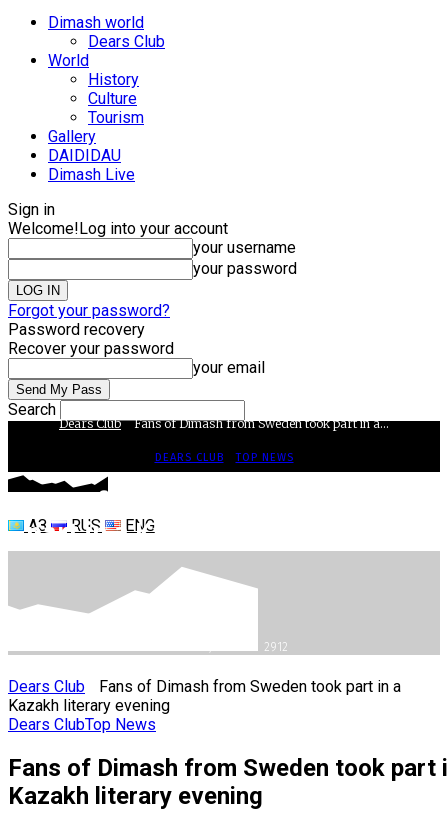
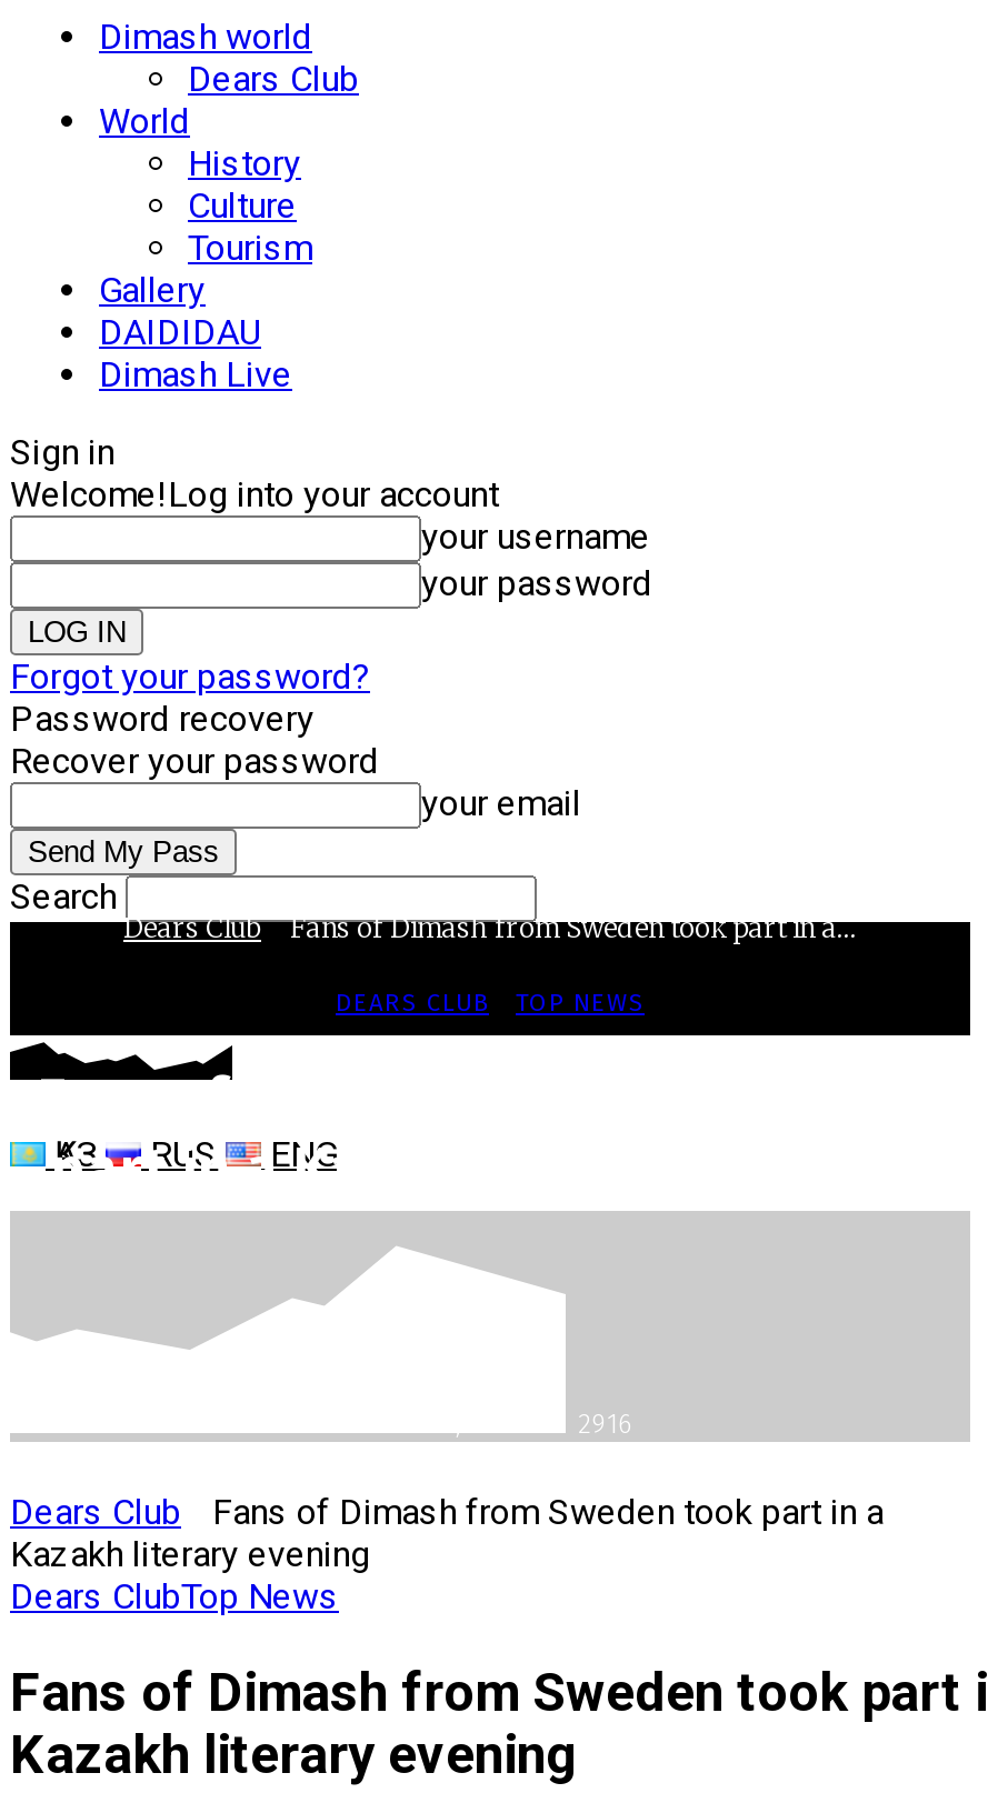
- 2912
+ 2916
